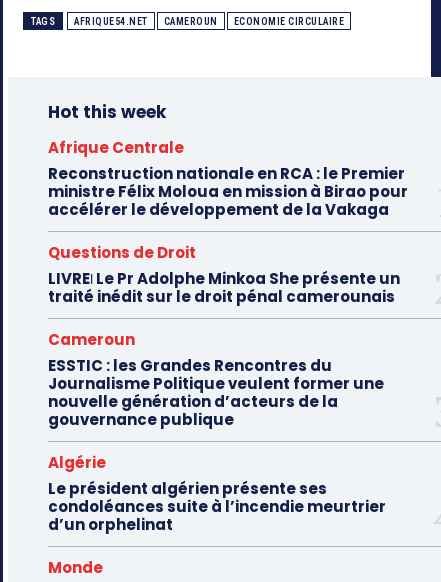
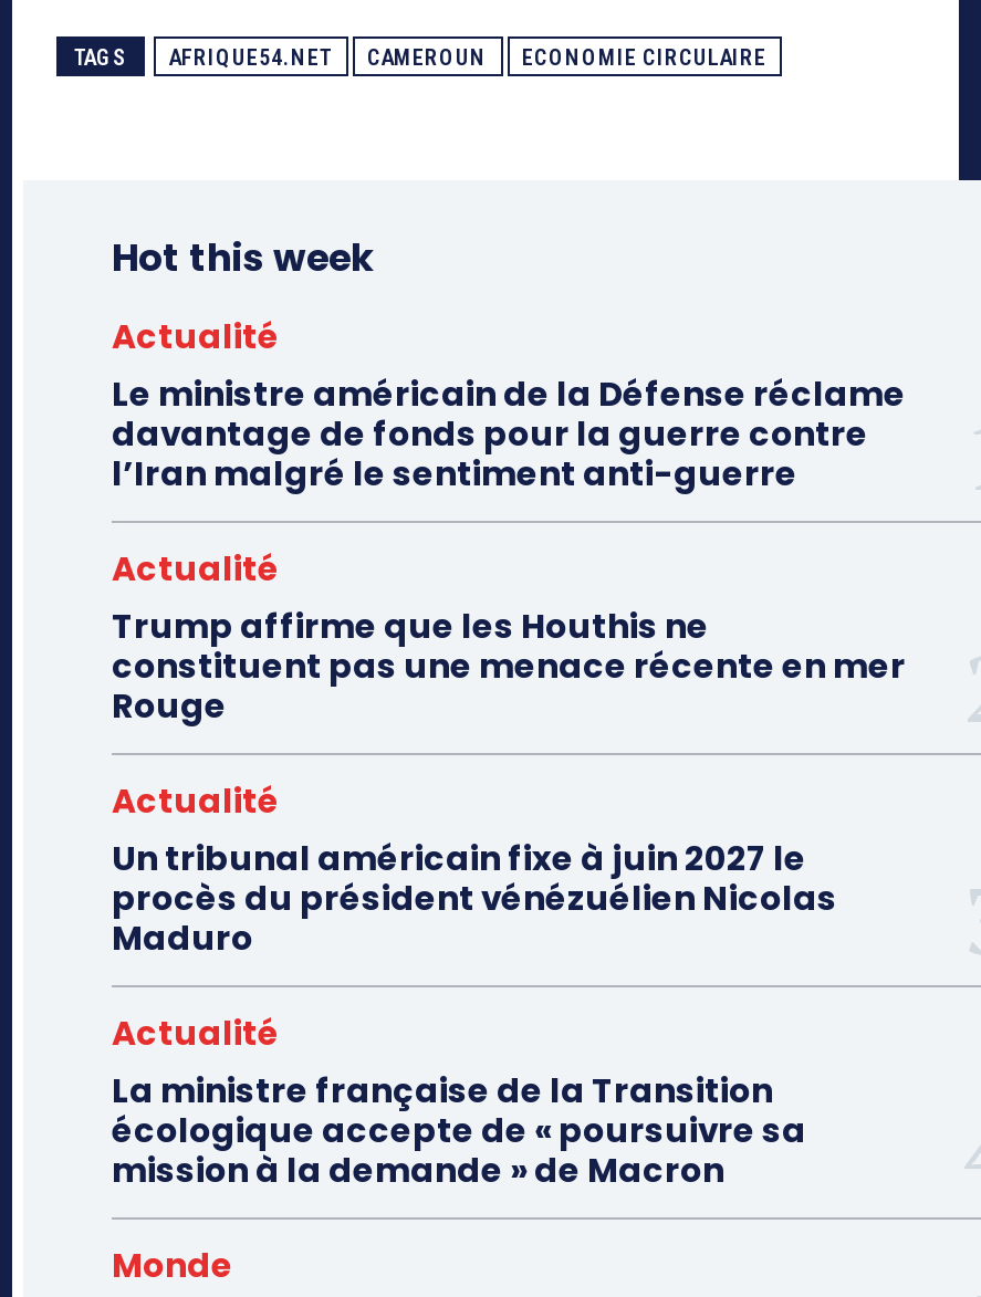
- Afrique Centrale
- Reconstruction nationale en RCA : le Premier
- ministre Félix Moloua en mission à Birao pour
- accélérer le développement de la Vakaga
+ Actualité
+ Le ministre américain de la Défense réclame
+ davantage de fonds pour la guerre contre
+ l’Iran malgré le sentiment anti-guerre

- Questions de Droit
- LIVREǀ Le Pr Adolphe Minkoa She présente un
- traité inédit sur le droit pénal camerounais
+ Actualité
+ Trump affirme que les Houthis ne
+ constituent pas une menace récente en mer
+ Rouge

- Cameroun
- ESSTIC : les Grandes Rencontres du
- Journalisme Politique veulent former une
- nouvelle génération d’acteurs de la
- gouvernance publique
+ Actualité
+ Un tribunal américain fixe à juin 2027 le
+ procès du président vénézuélien Nicolas
+ Maduro

- Algérie
- Le président algérien présente ses
- condoléances suite à l’incendie meurtrier
- d’un orphelinat
+ Actualité
+ La ministre française de la Transition
+ écologique accepte de « poursuivre sa
+ mission à la demande » de Macron
